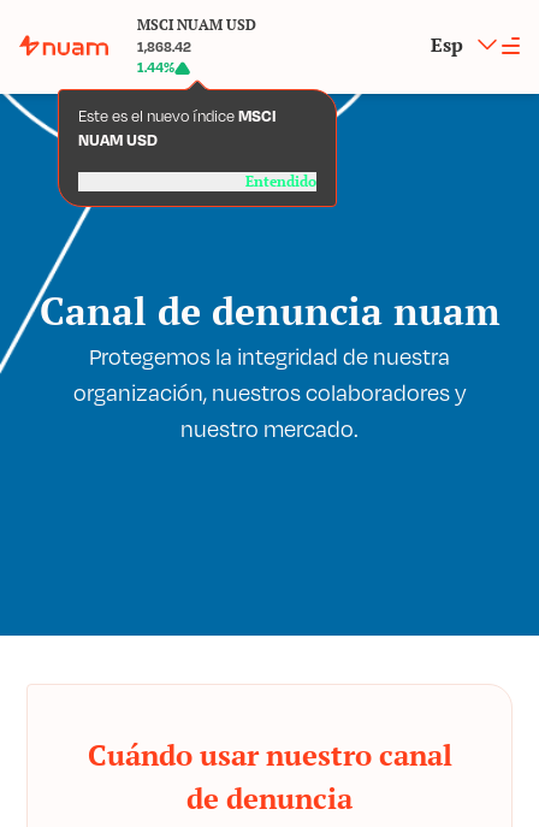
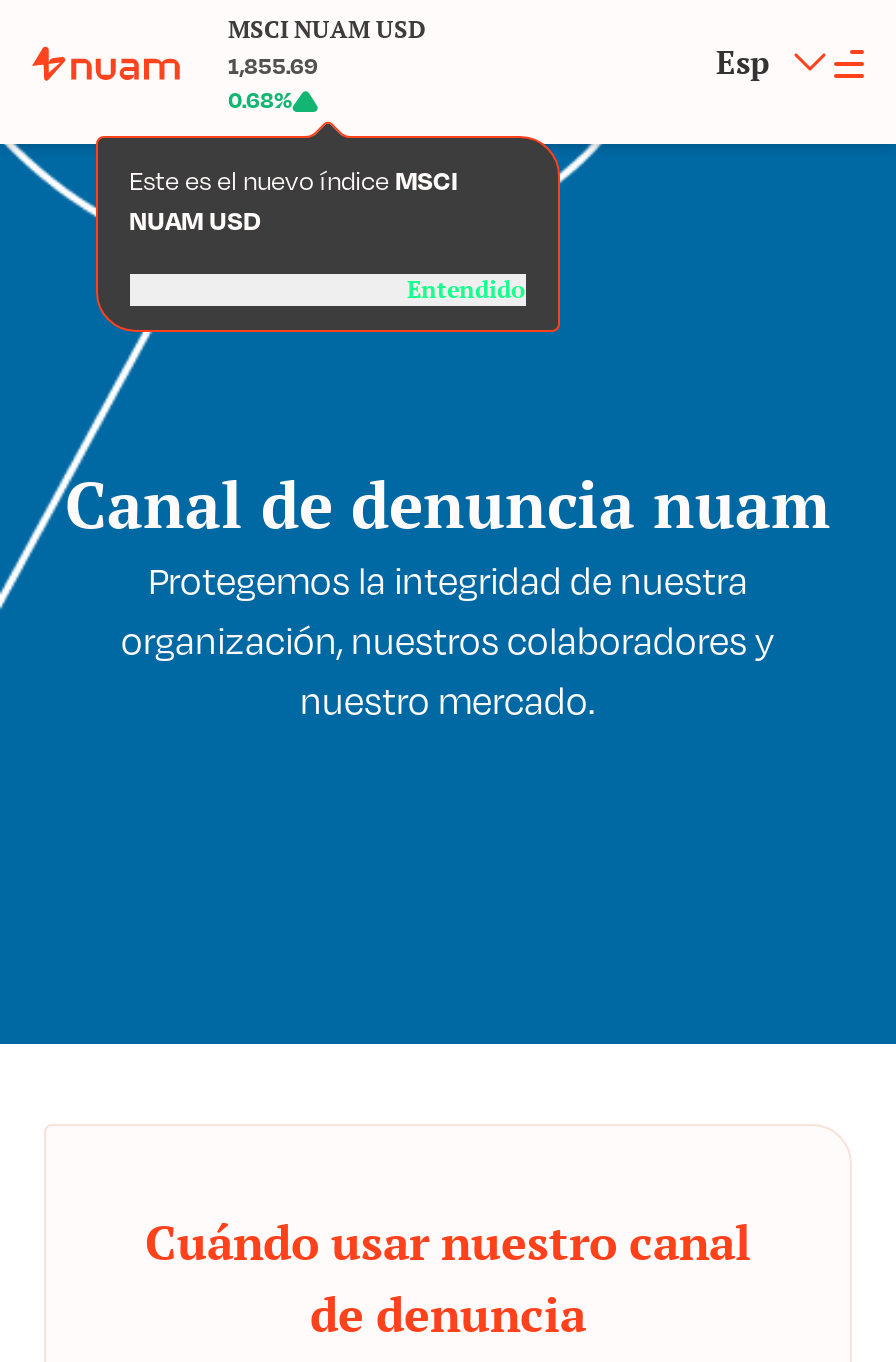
- 1,868.42
+ 1,855.69

- 1.44%
+ 0.68%
